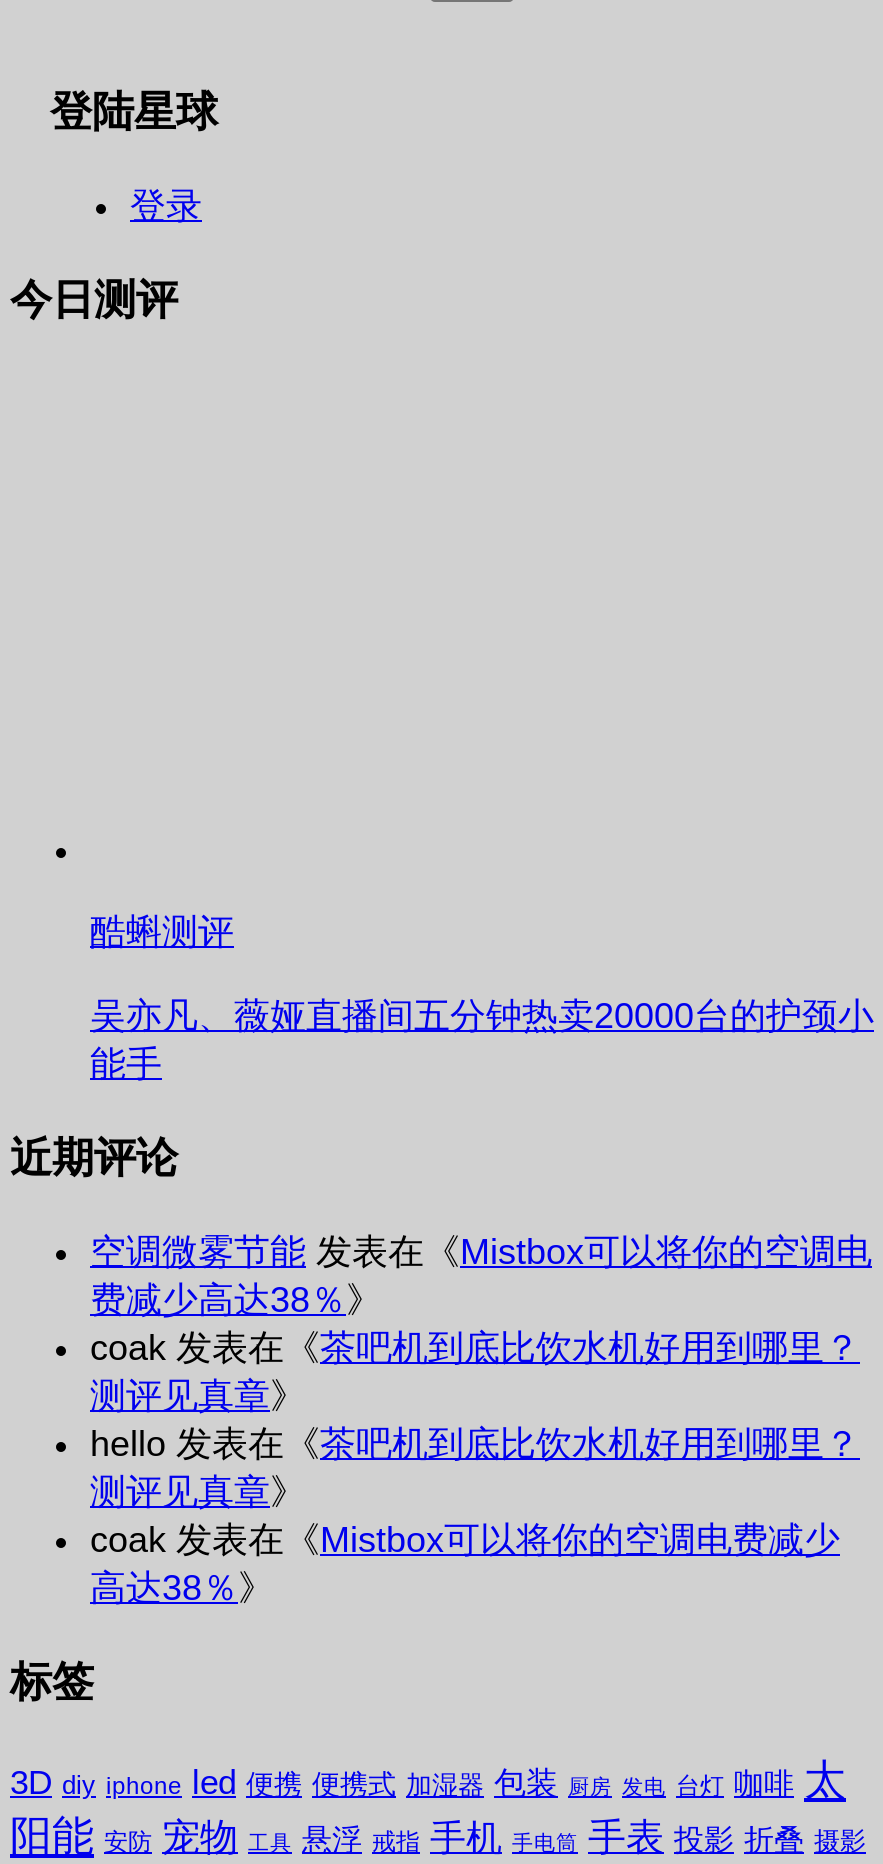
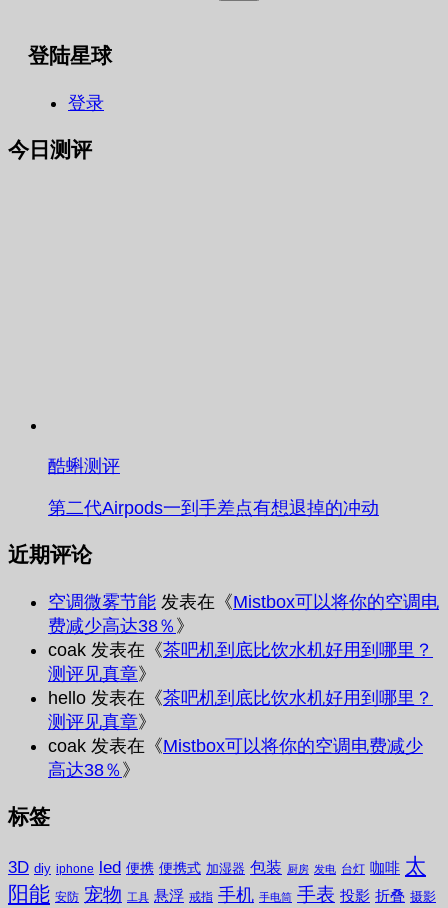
- 吴亦凡、薇娅直播间五分钟热卖20000台的护颈小
- 能手
+ 第二代Airpods一到手差点有想退掉的冲动
